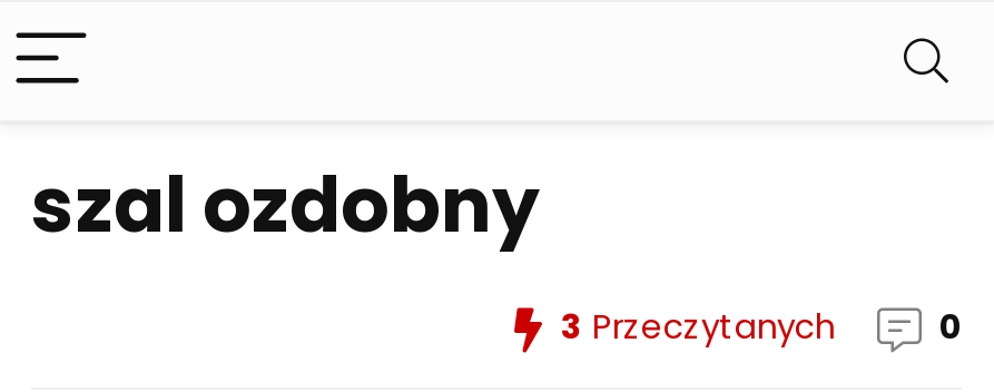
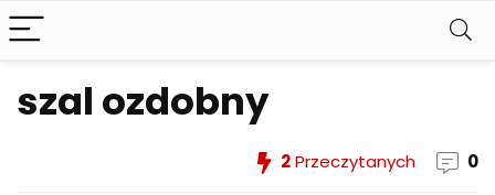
- 3 Przeczytanych
+ 2 Przeczytanych
